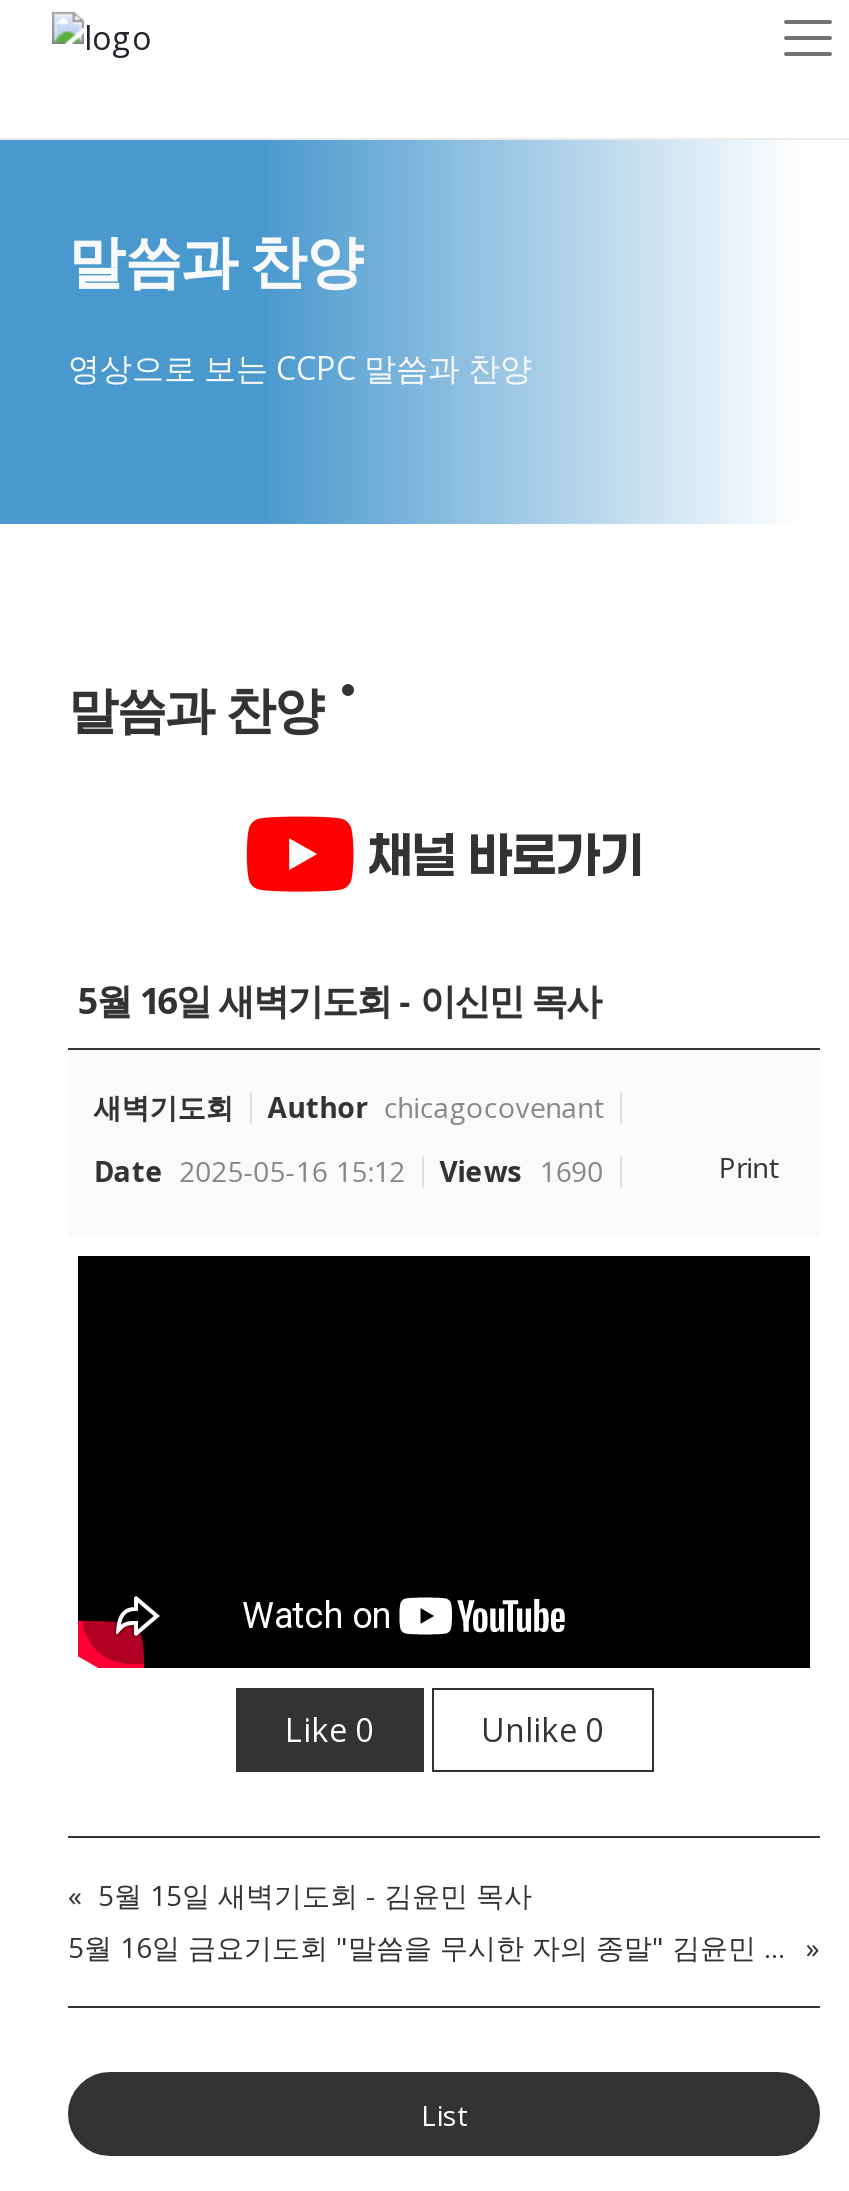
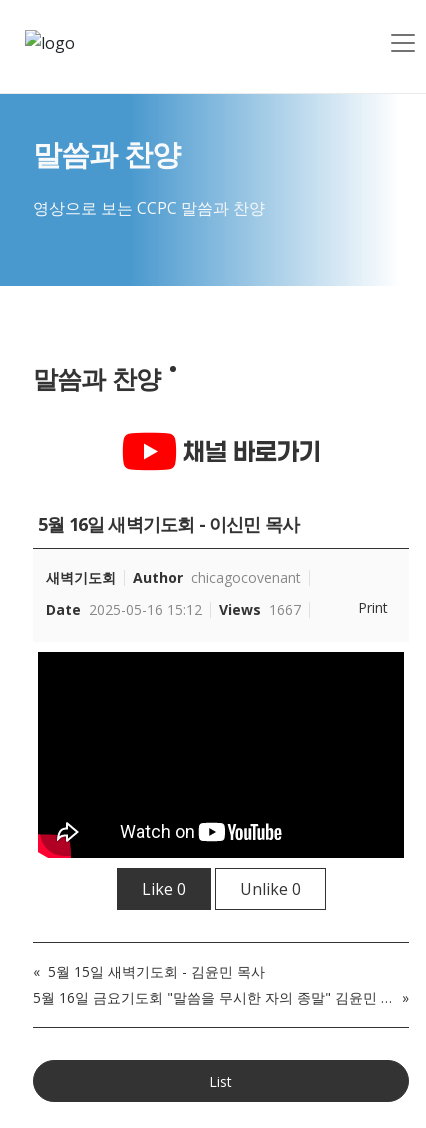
- Date 2025-05-16 15:12 Views 1690
+ Date 2025-05-16 15:12 Views 1667
